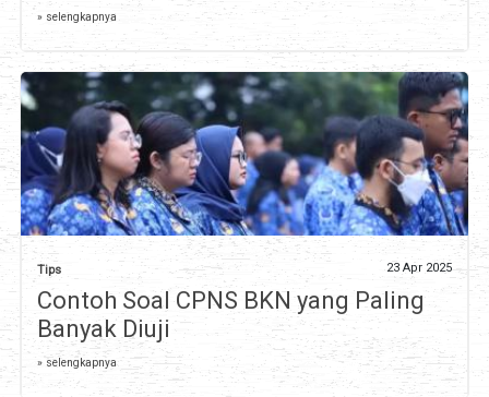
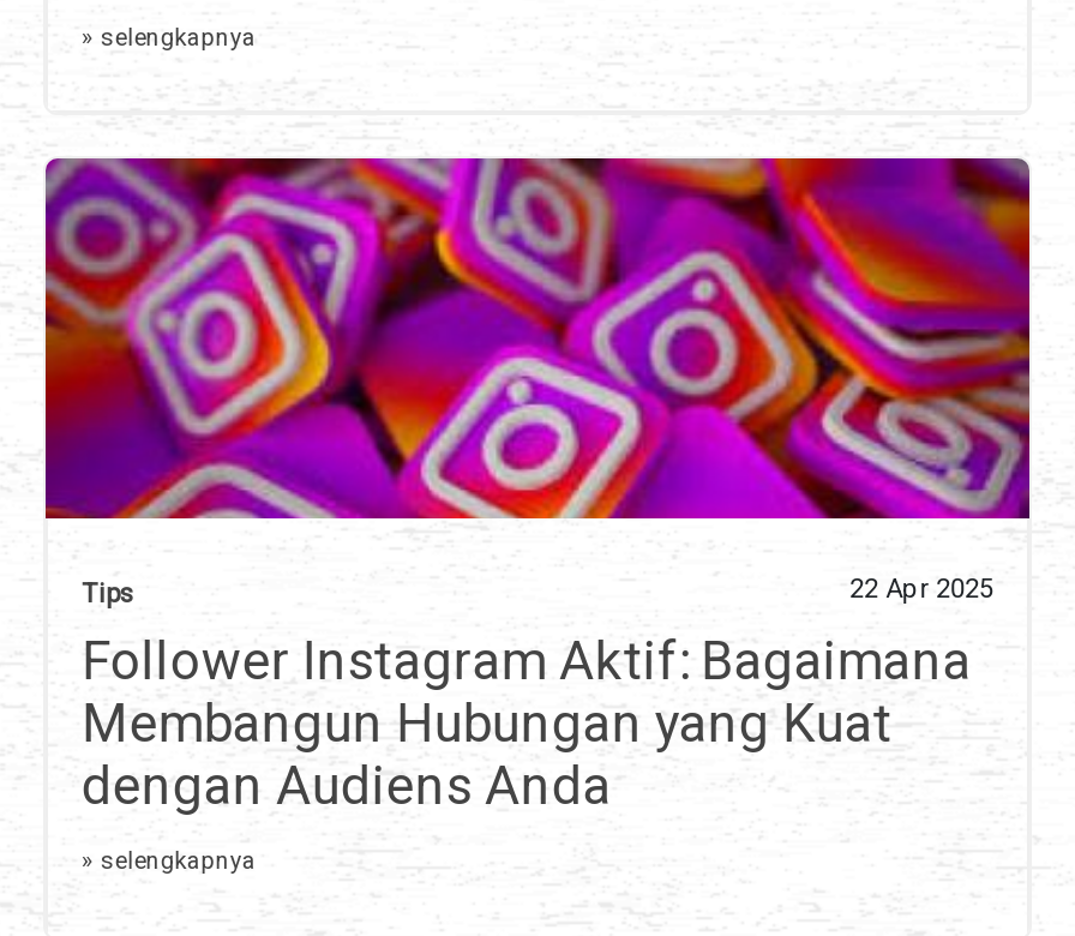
- [image]
- 23 Apr 2025
- Contoh Soal CPNS BKN yang Paling
- Banyak Diuji
+ [image]
+ 22 Apr 2025
+ Follower Instagram Aktif: Bagaimana
+ Membangun Hubungan yang Kuat
+ dengan Audiens Anda
